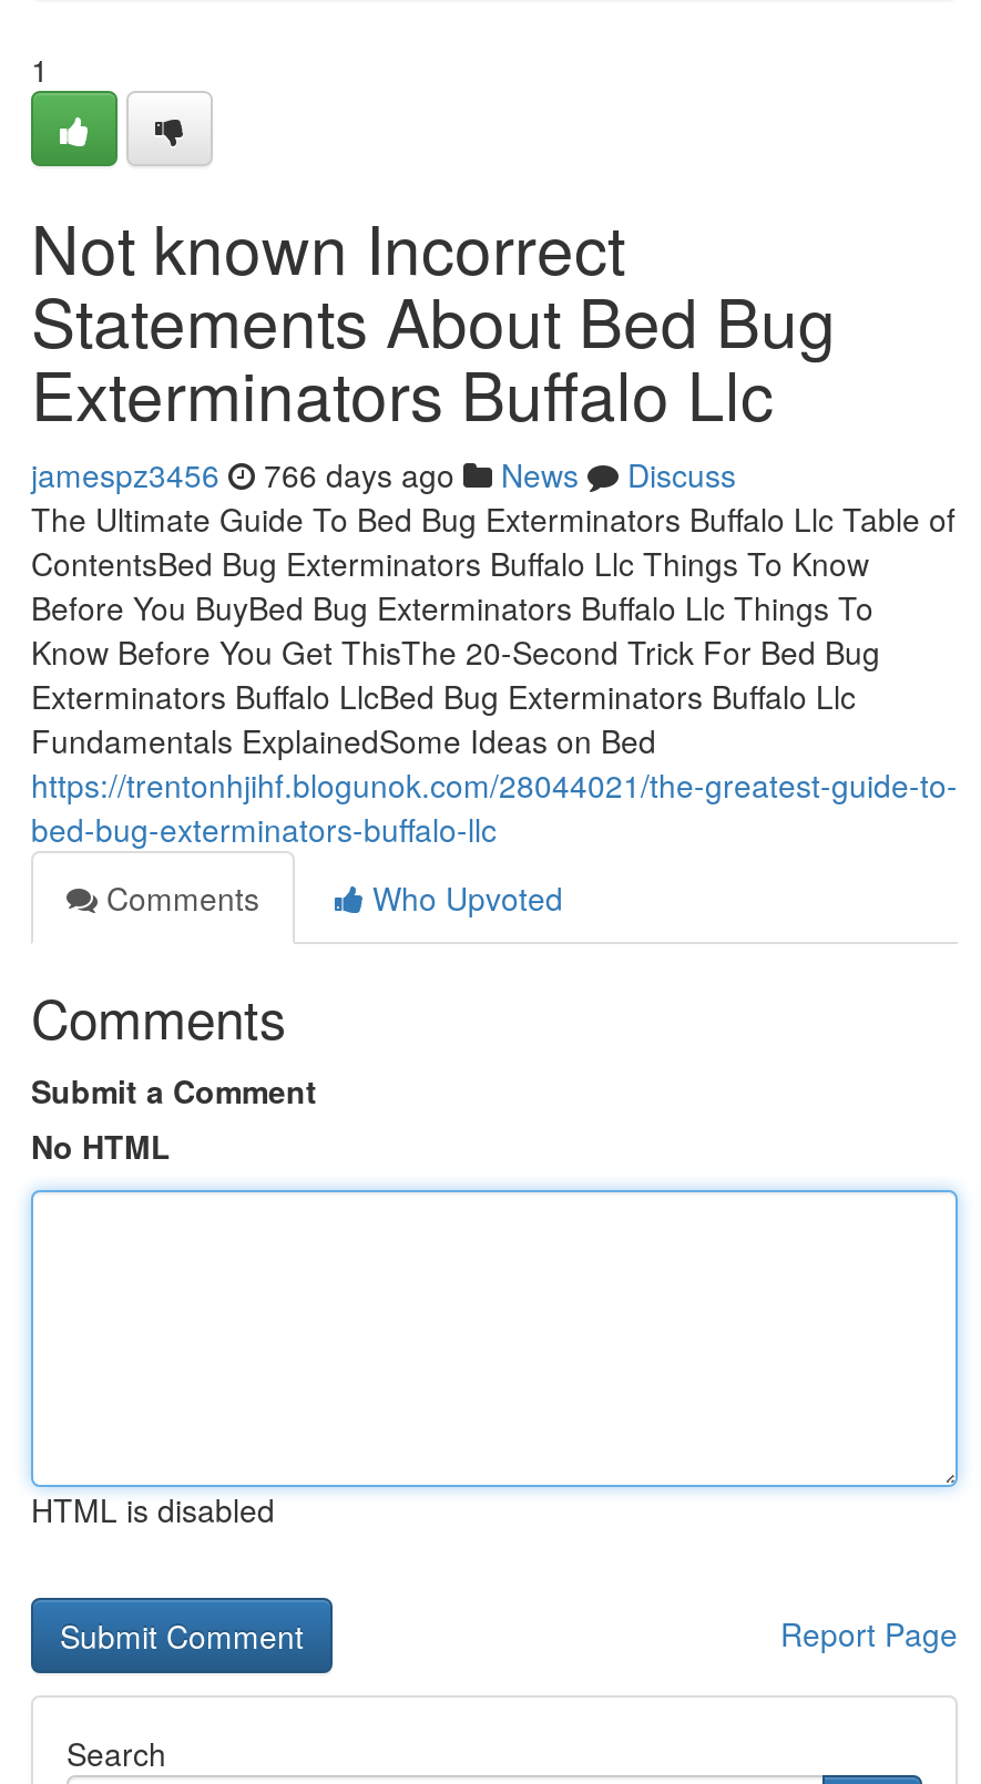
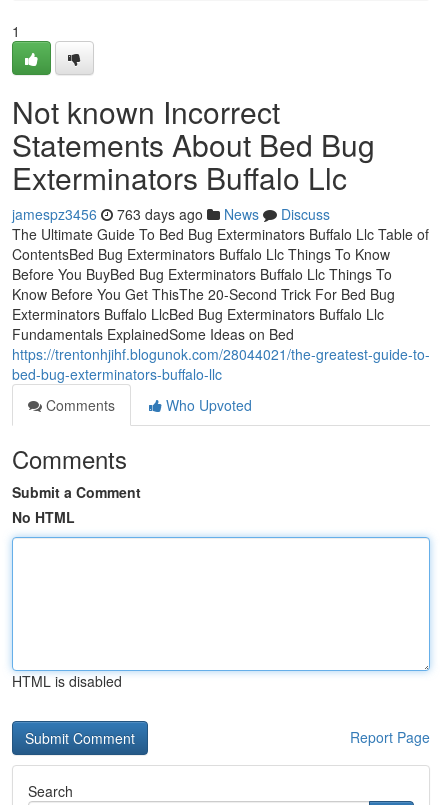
- jamespz3456 766 days ago News Discuss
+ jamespz3456 763 days ago News Discuss
